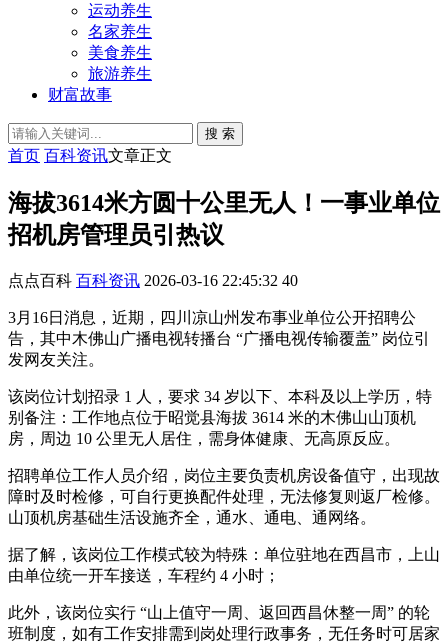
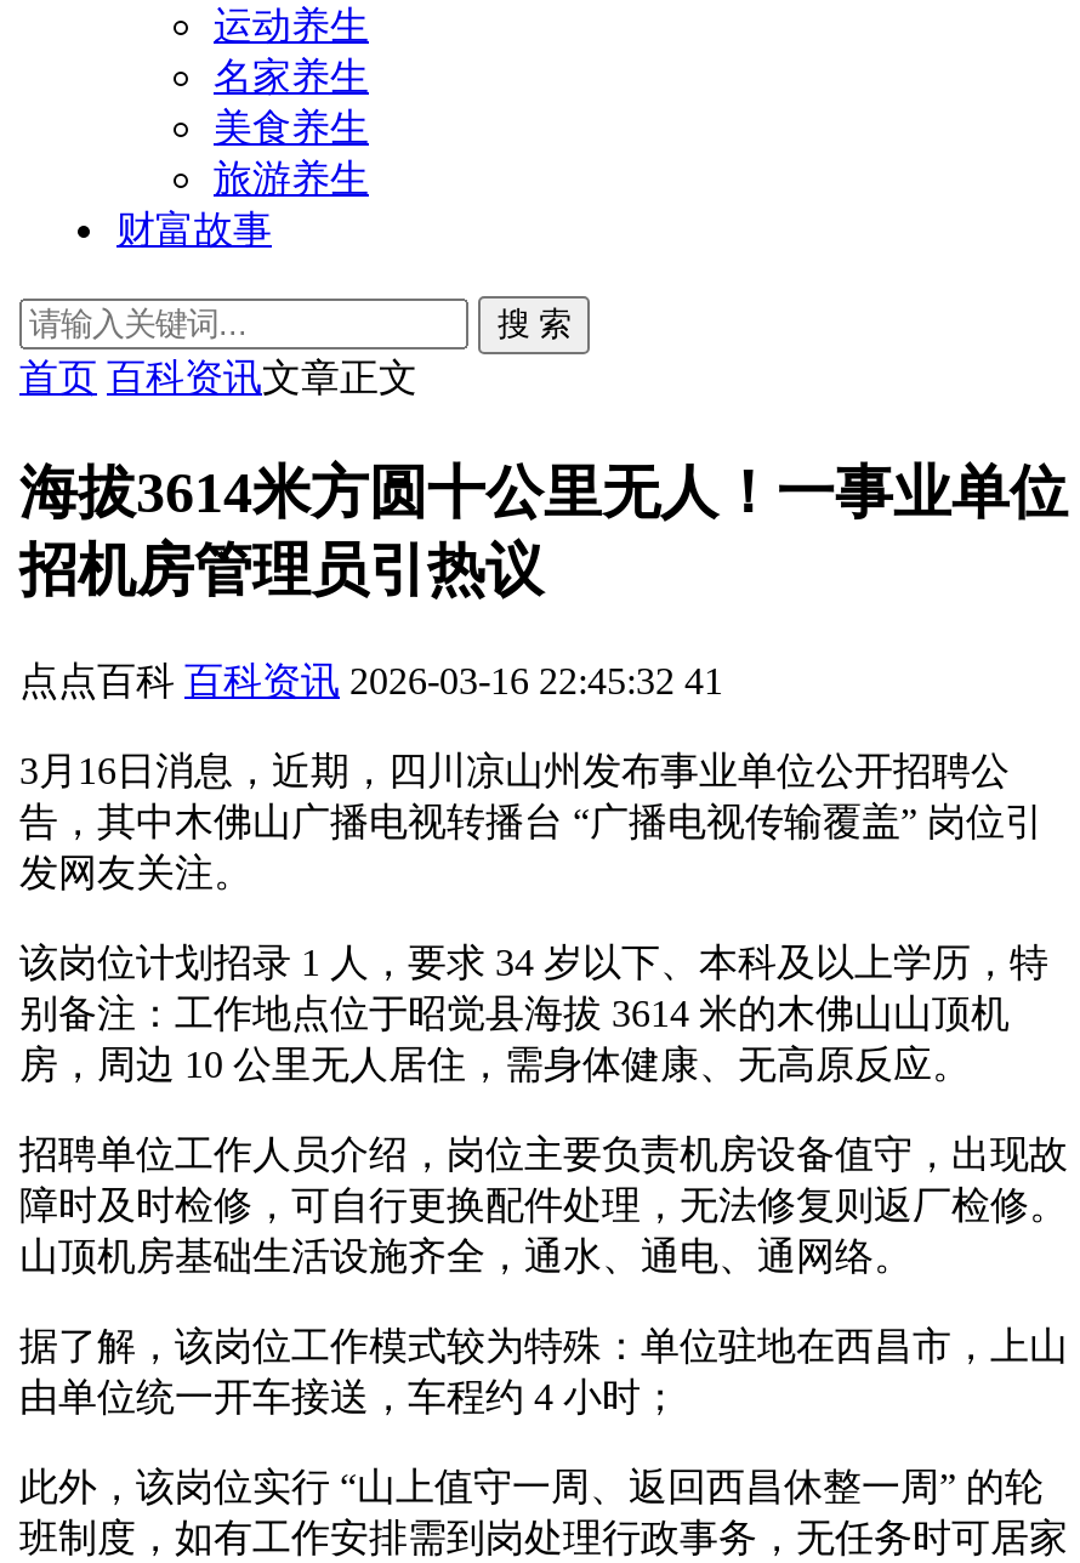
- 点点百科 百科资讯 2026-03-16 22:45:32 40
+ 点点百科 百科资讯 2026-03-16 22:45:32 41
